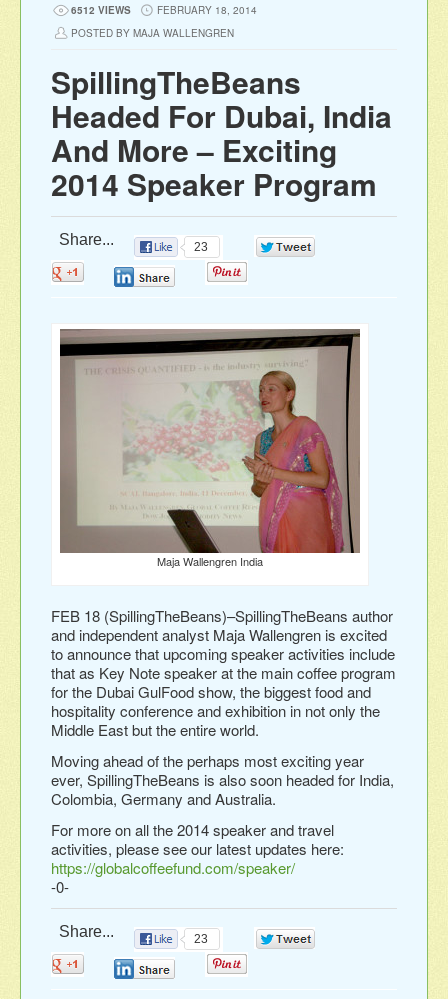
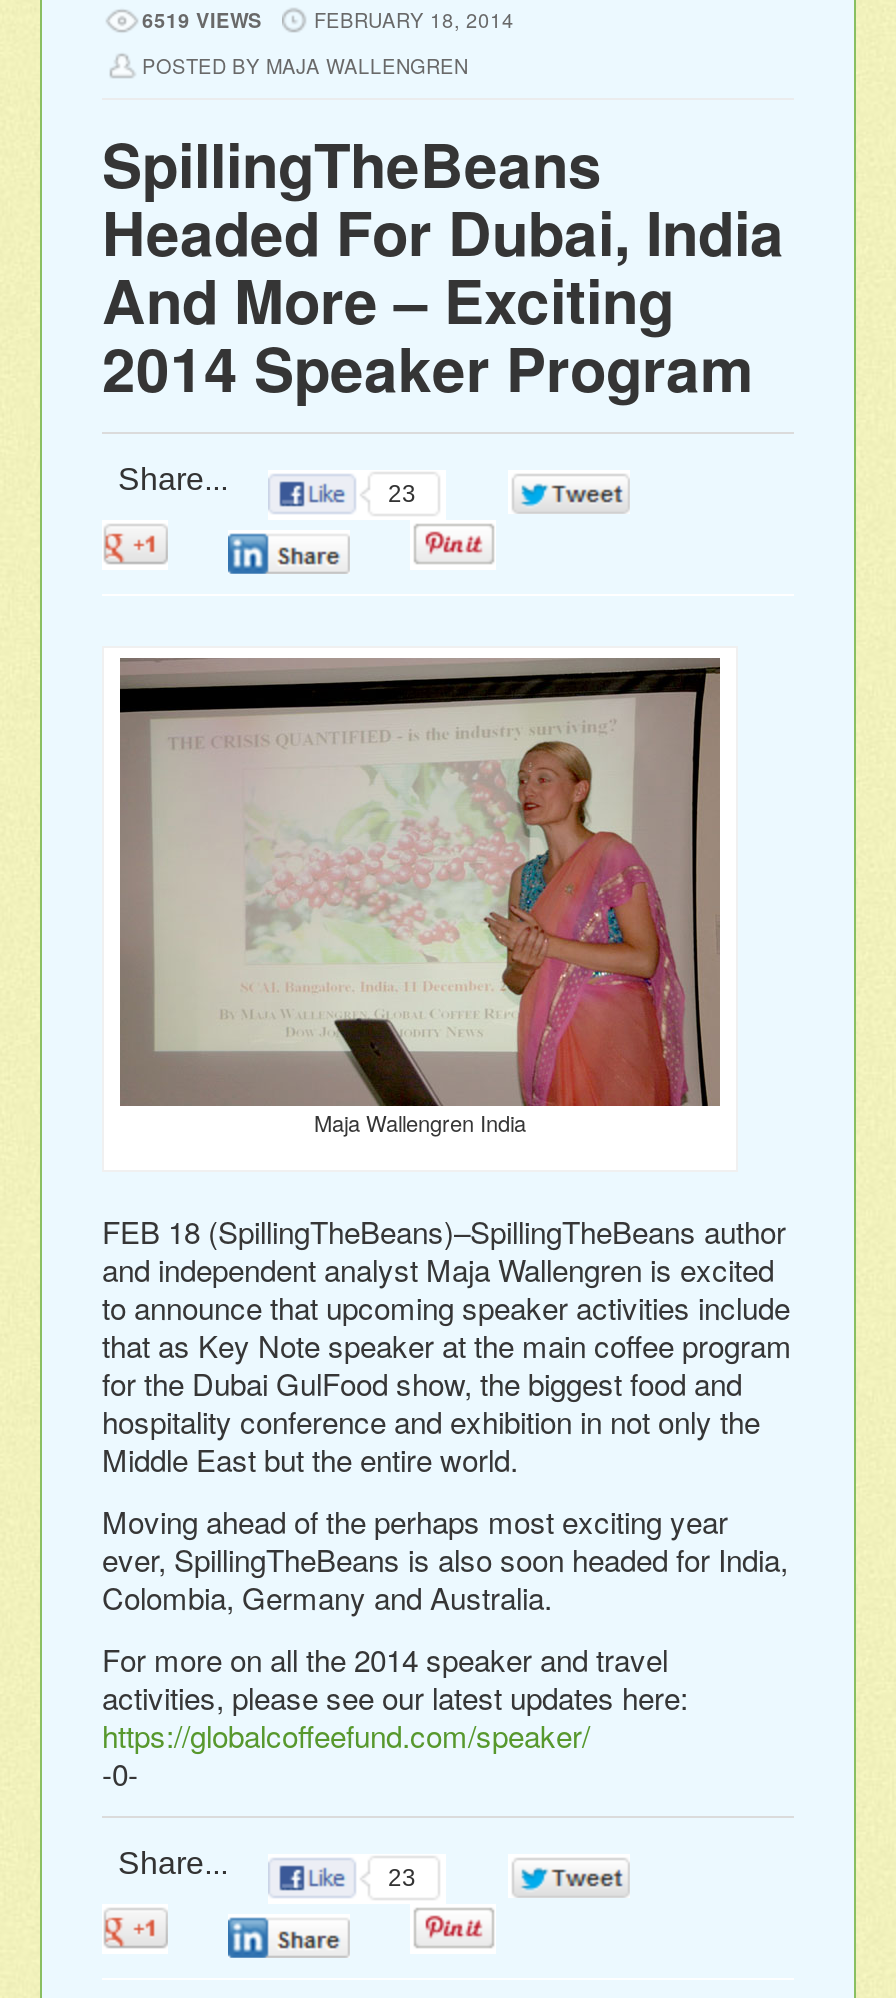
- 6512 VIEWS FEBRUARY 18, 2014
+ 6519 VIEWS FEBRUARY 18, 2014
